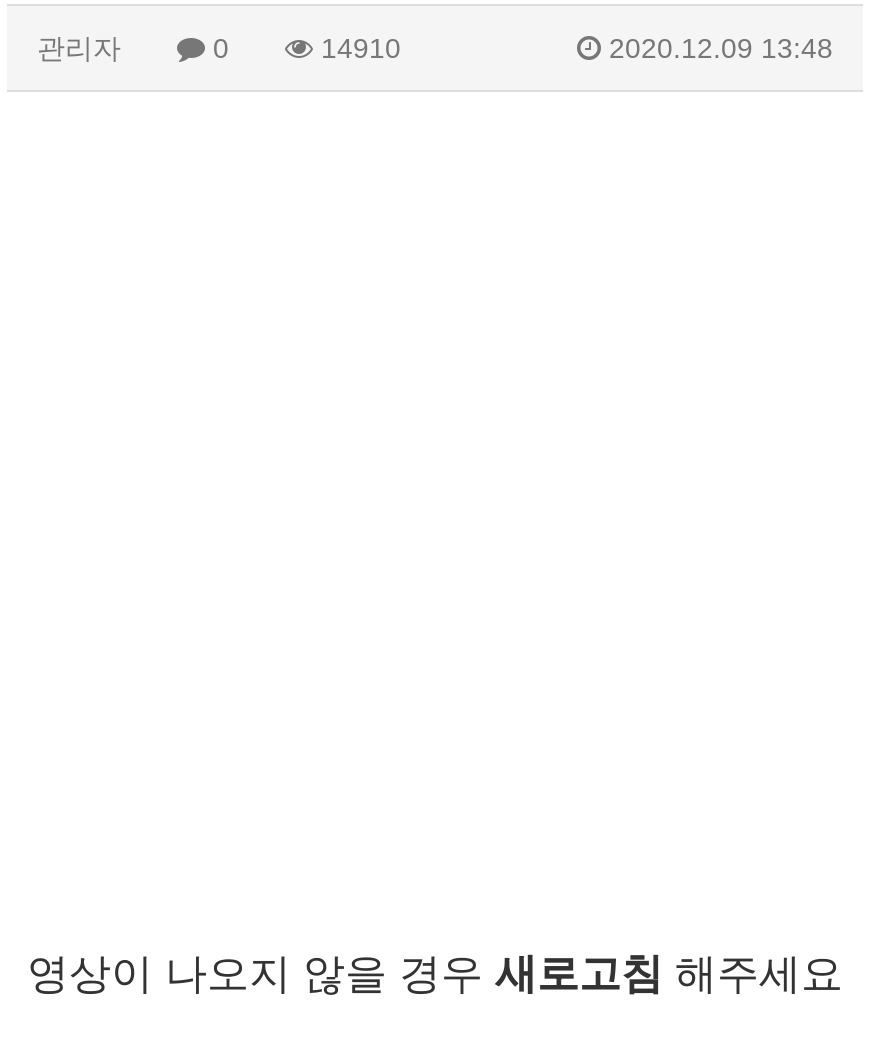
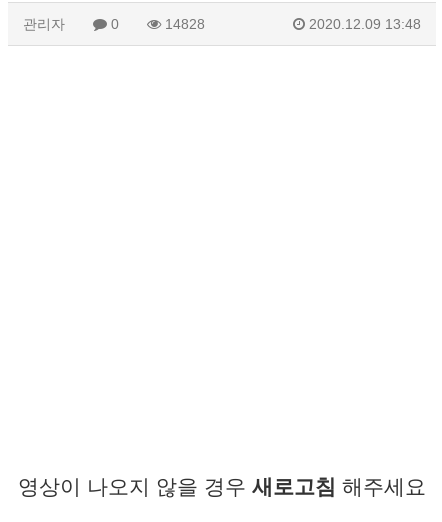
- 14910
+ 14828
